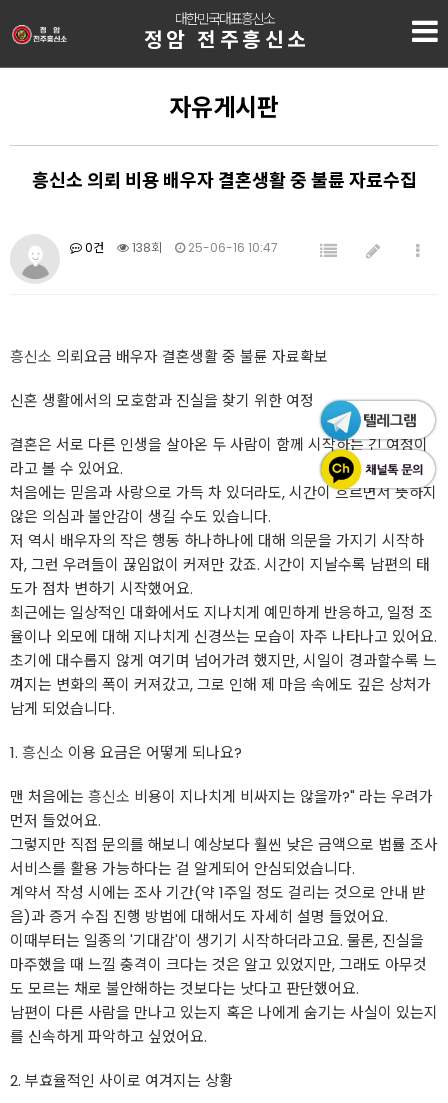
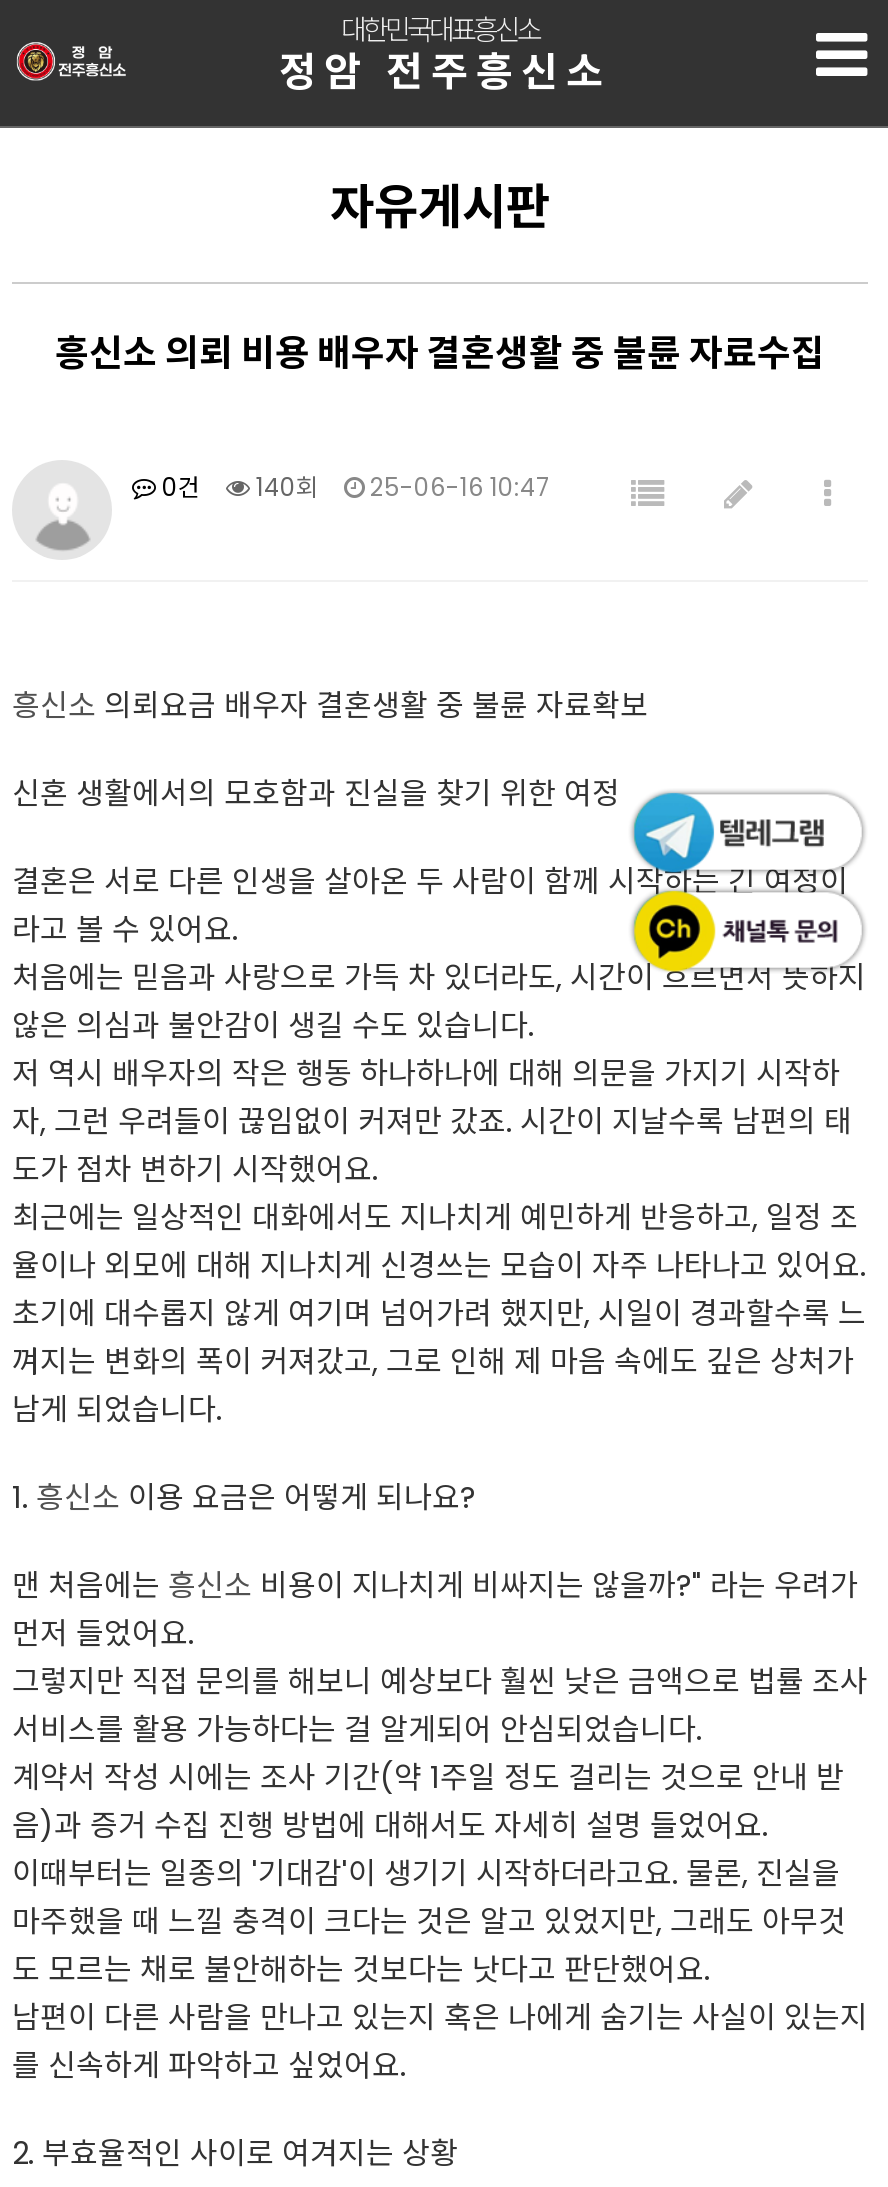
- 0건 138회 25-06-16 10:47
+ 0건 140회 25-06-16 10:47
